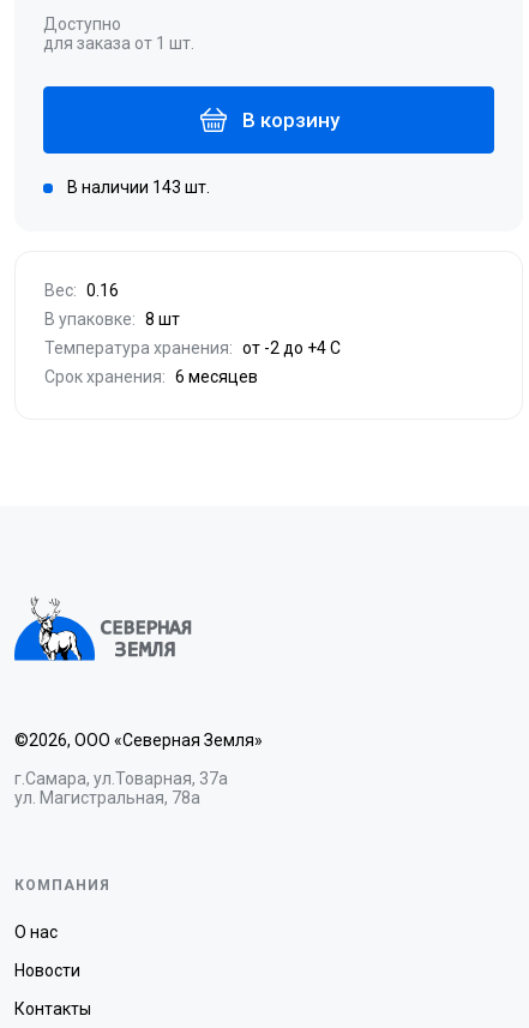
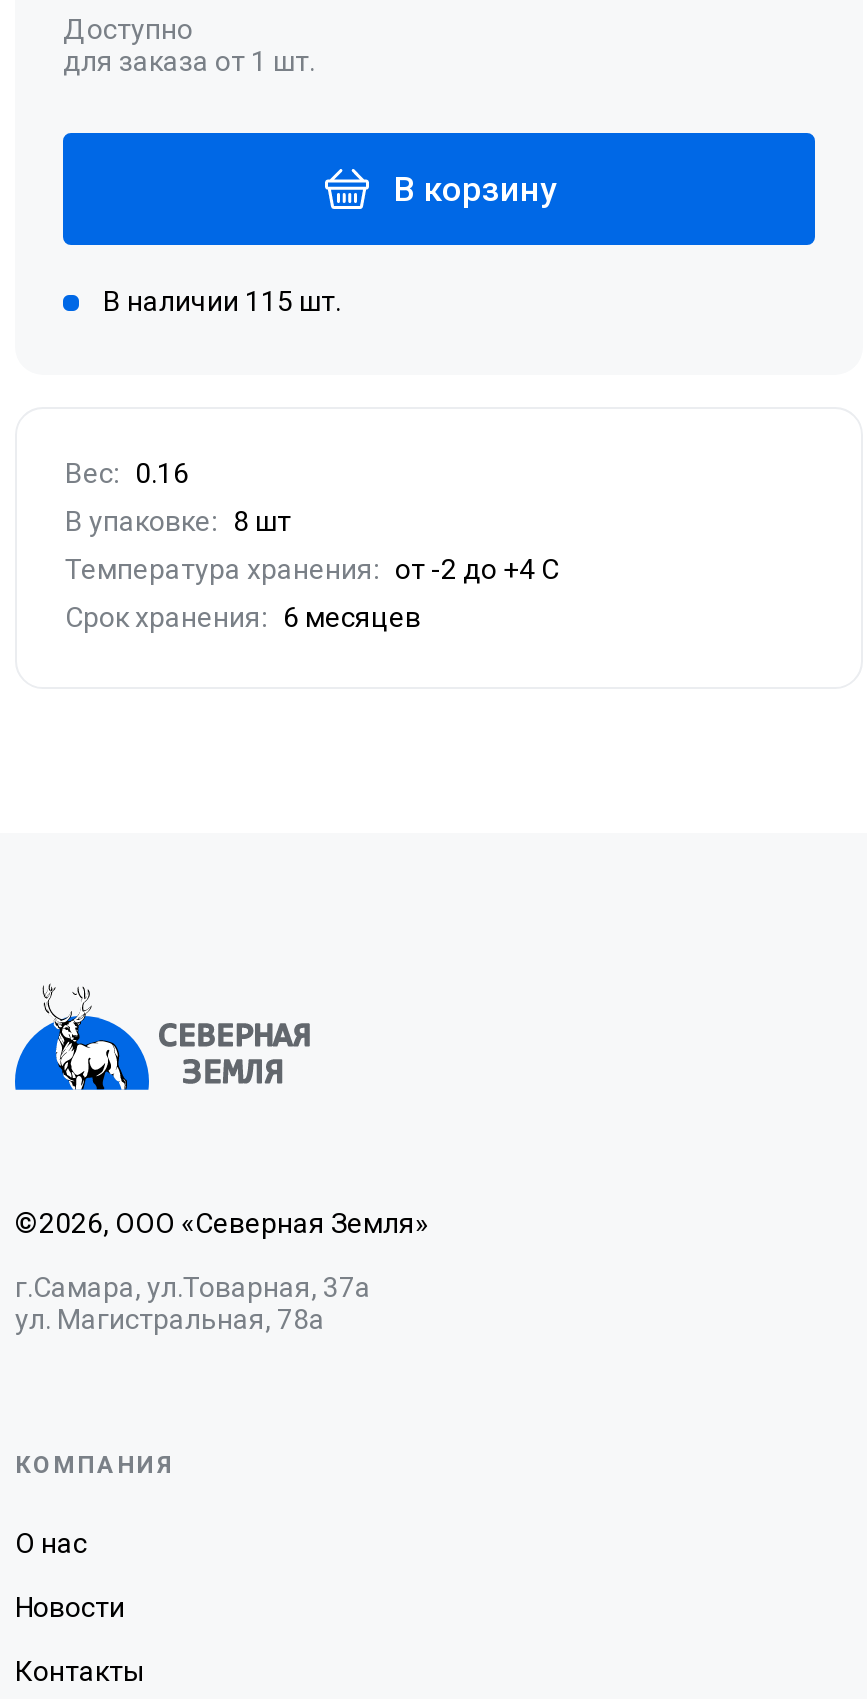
- В наличии 143 шт.
+ В наличии 115 шт.
